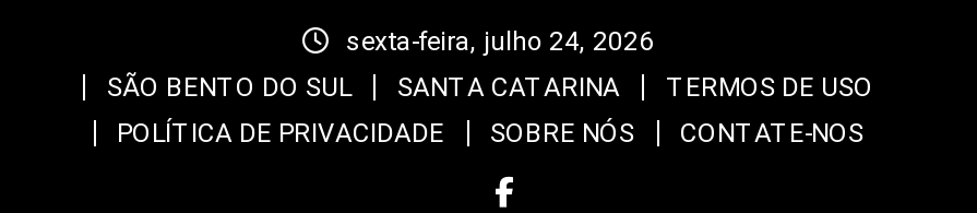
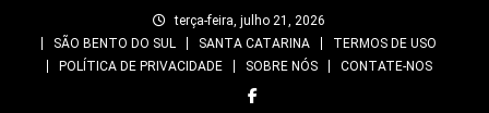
- sexta-feira, julho 24, 2026
+ terça-feira, julho 21, 2026
